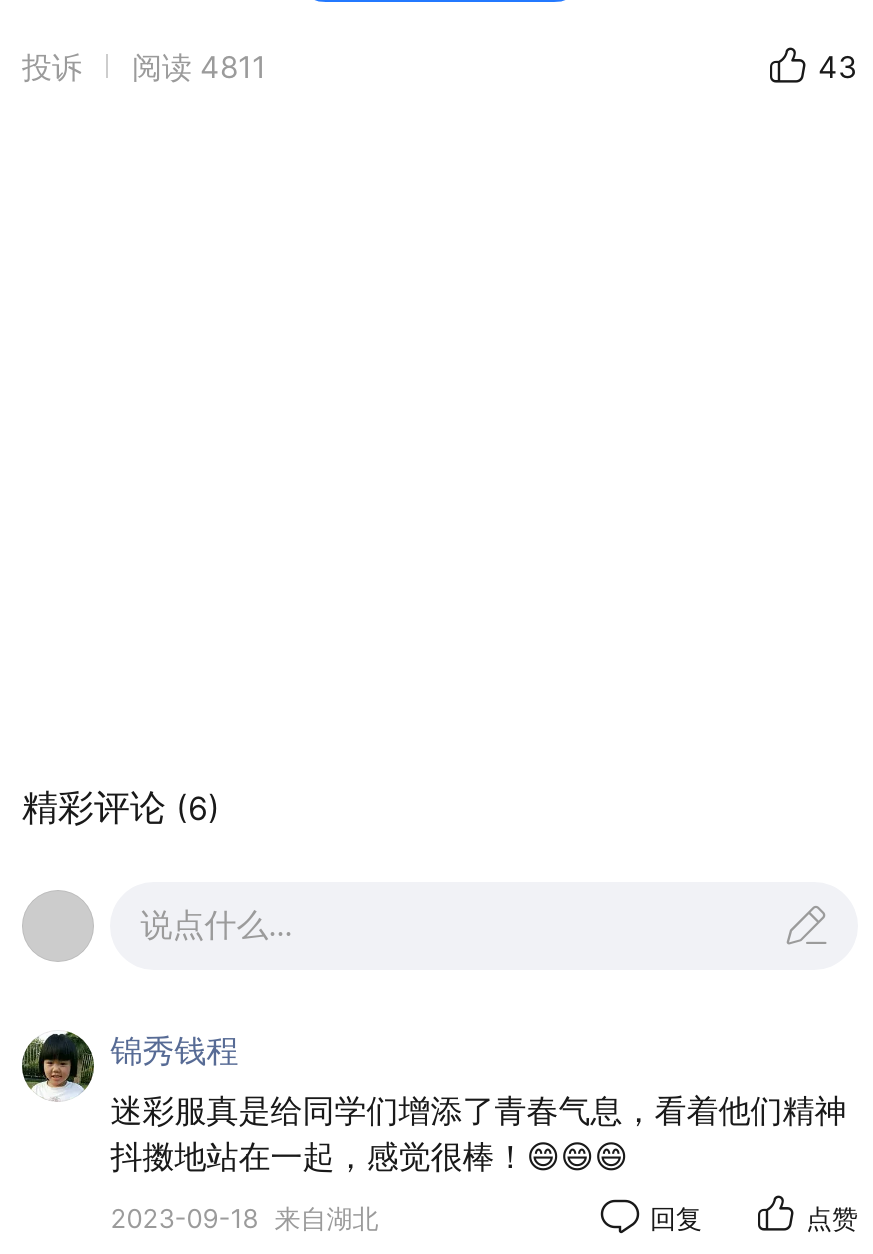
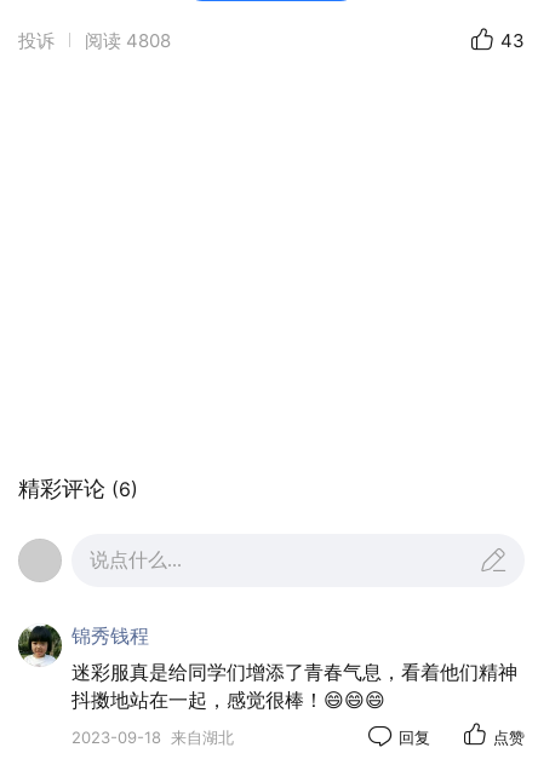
- 投诉 阅读 4811
+ 投诉 阅读 4808
